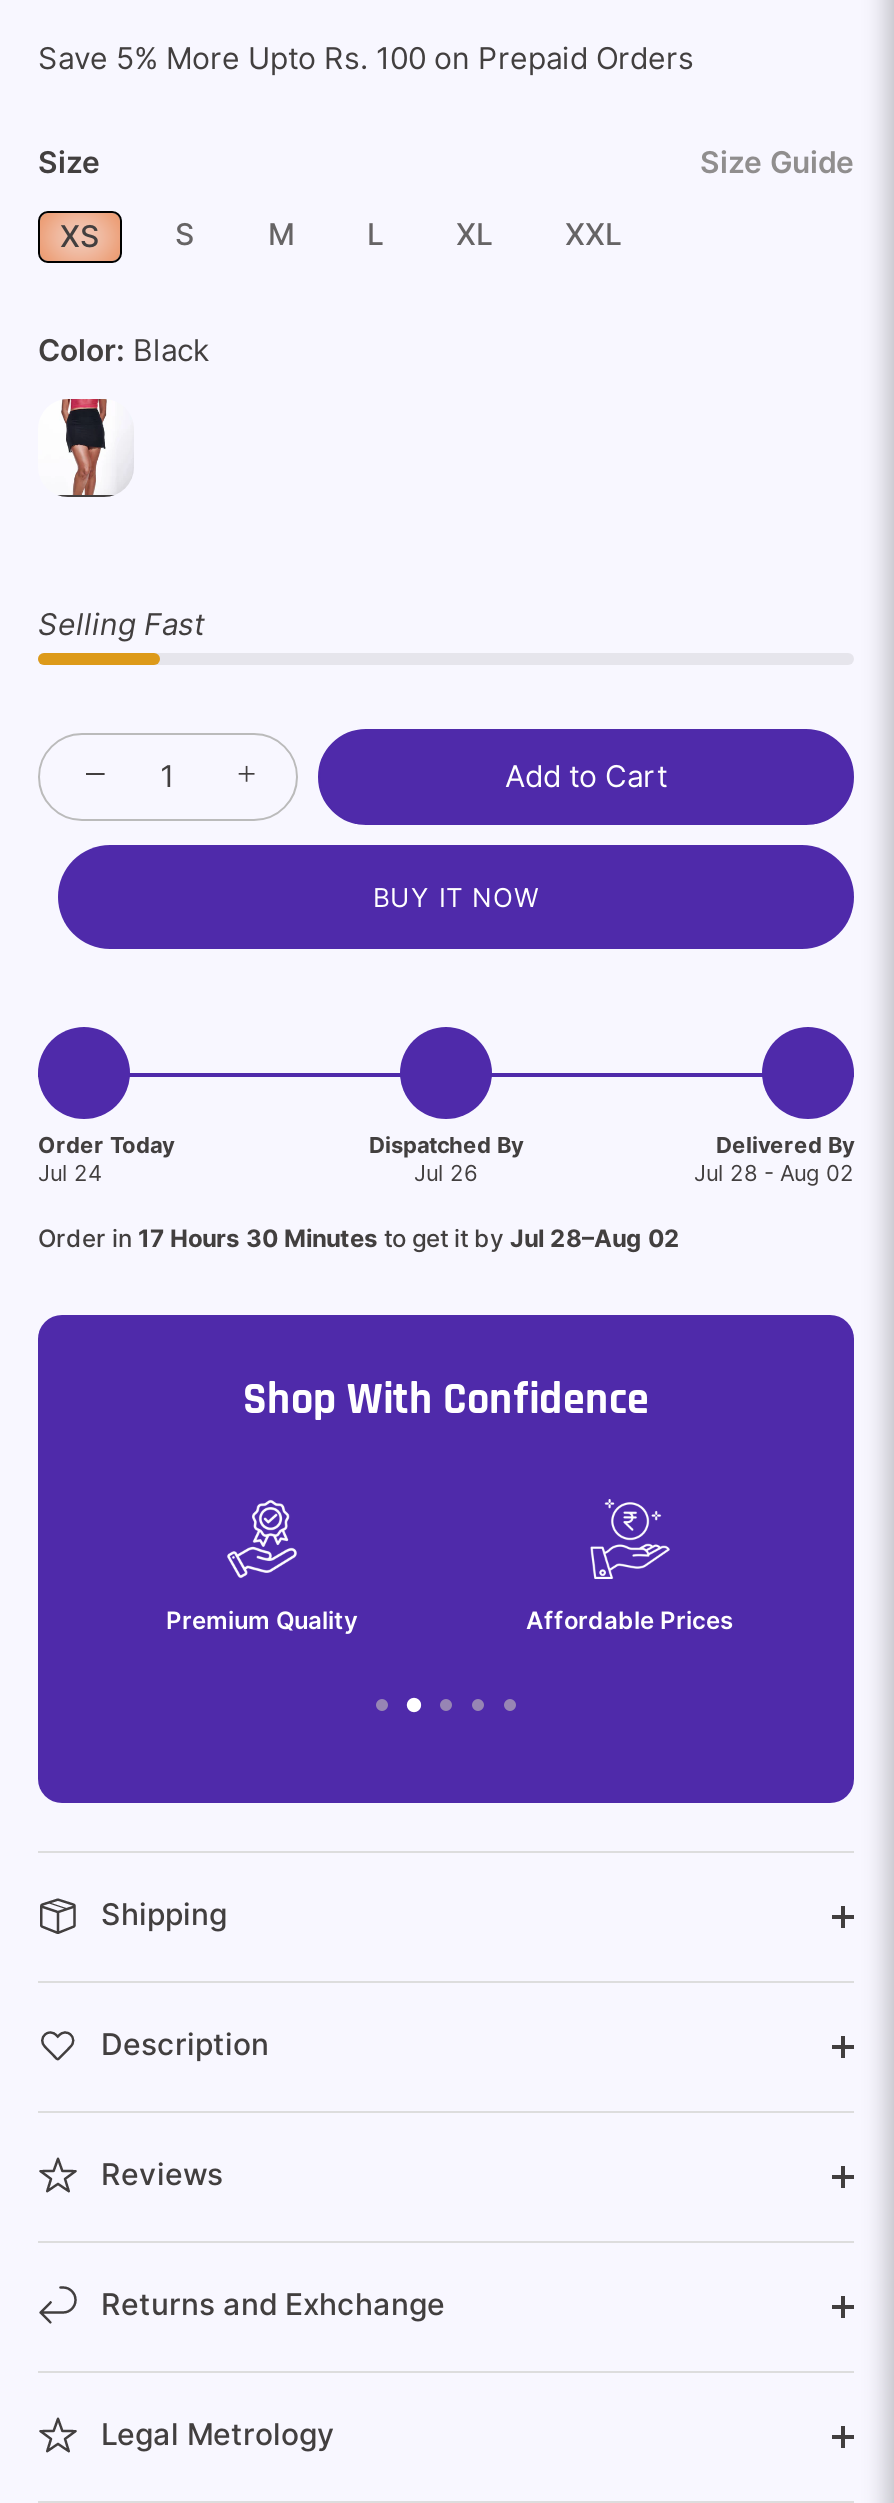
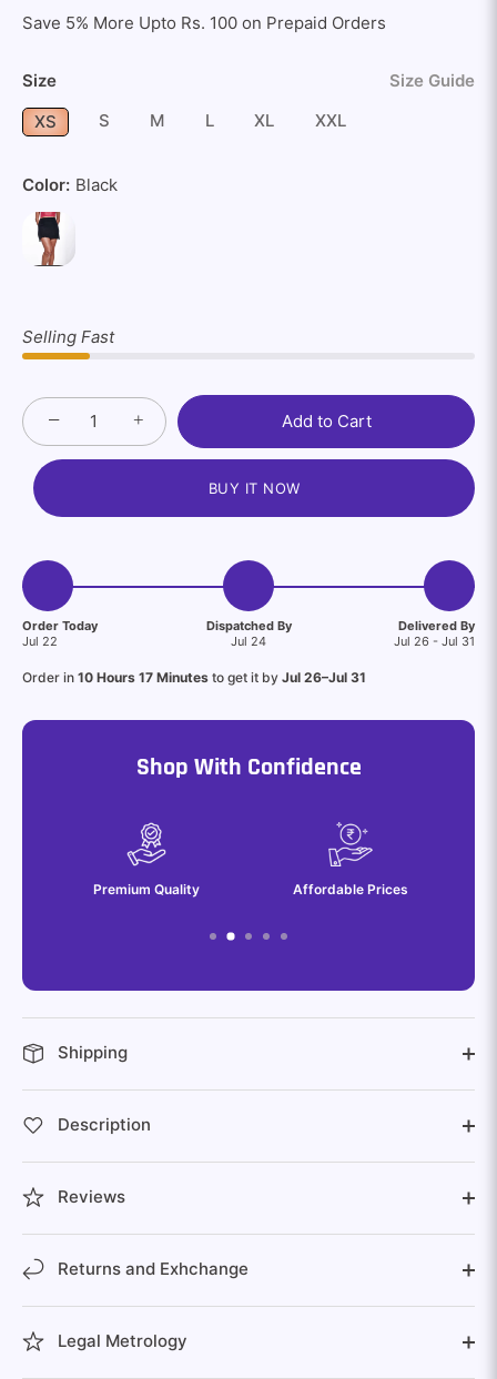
- Jul 24
+ Jul 22

- Jul 26
+ Jul 24

- Jul 28 - Aug 02
+ Jul 26 - Jul 31

- Order in 17 Hours 30 Minutes to get it by Jul 28–Aug 02
+ Order in 10 Hours 17 Minutes to get it by Jul 26–Jul 31
